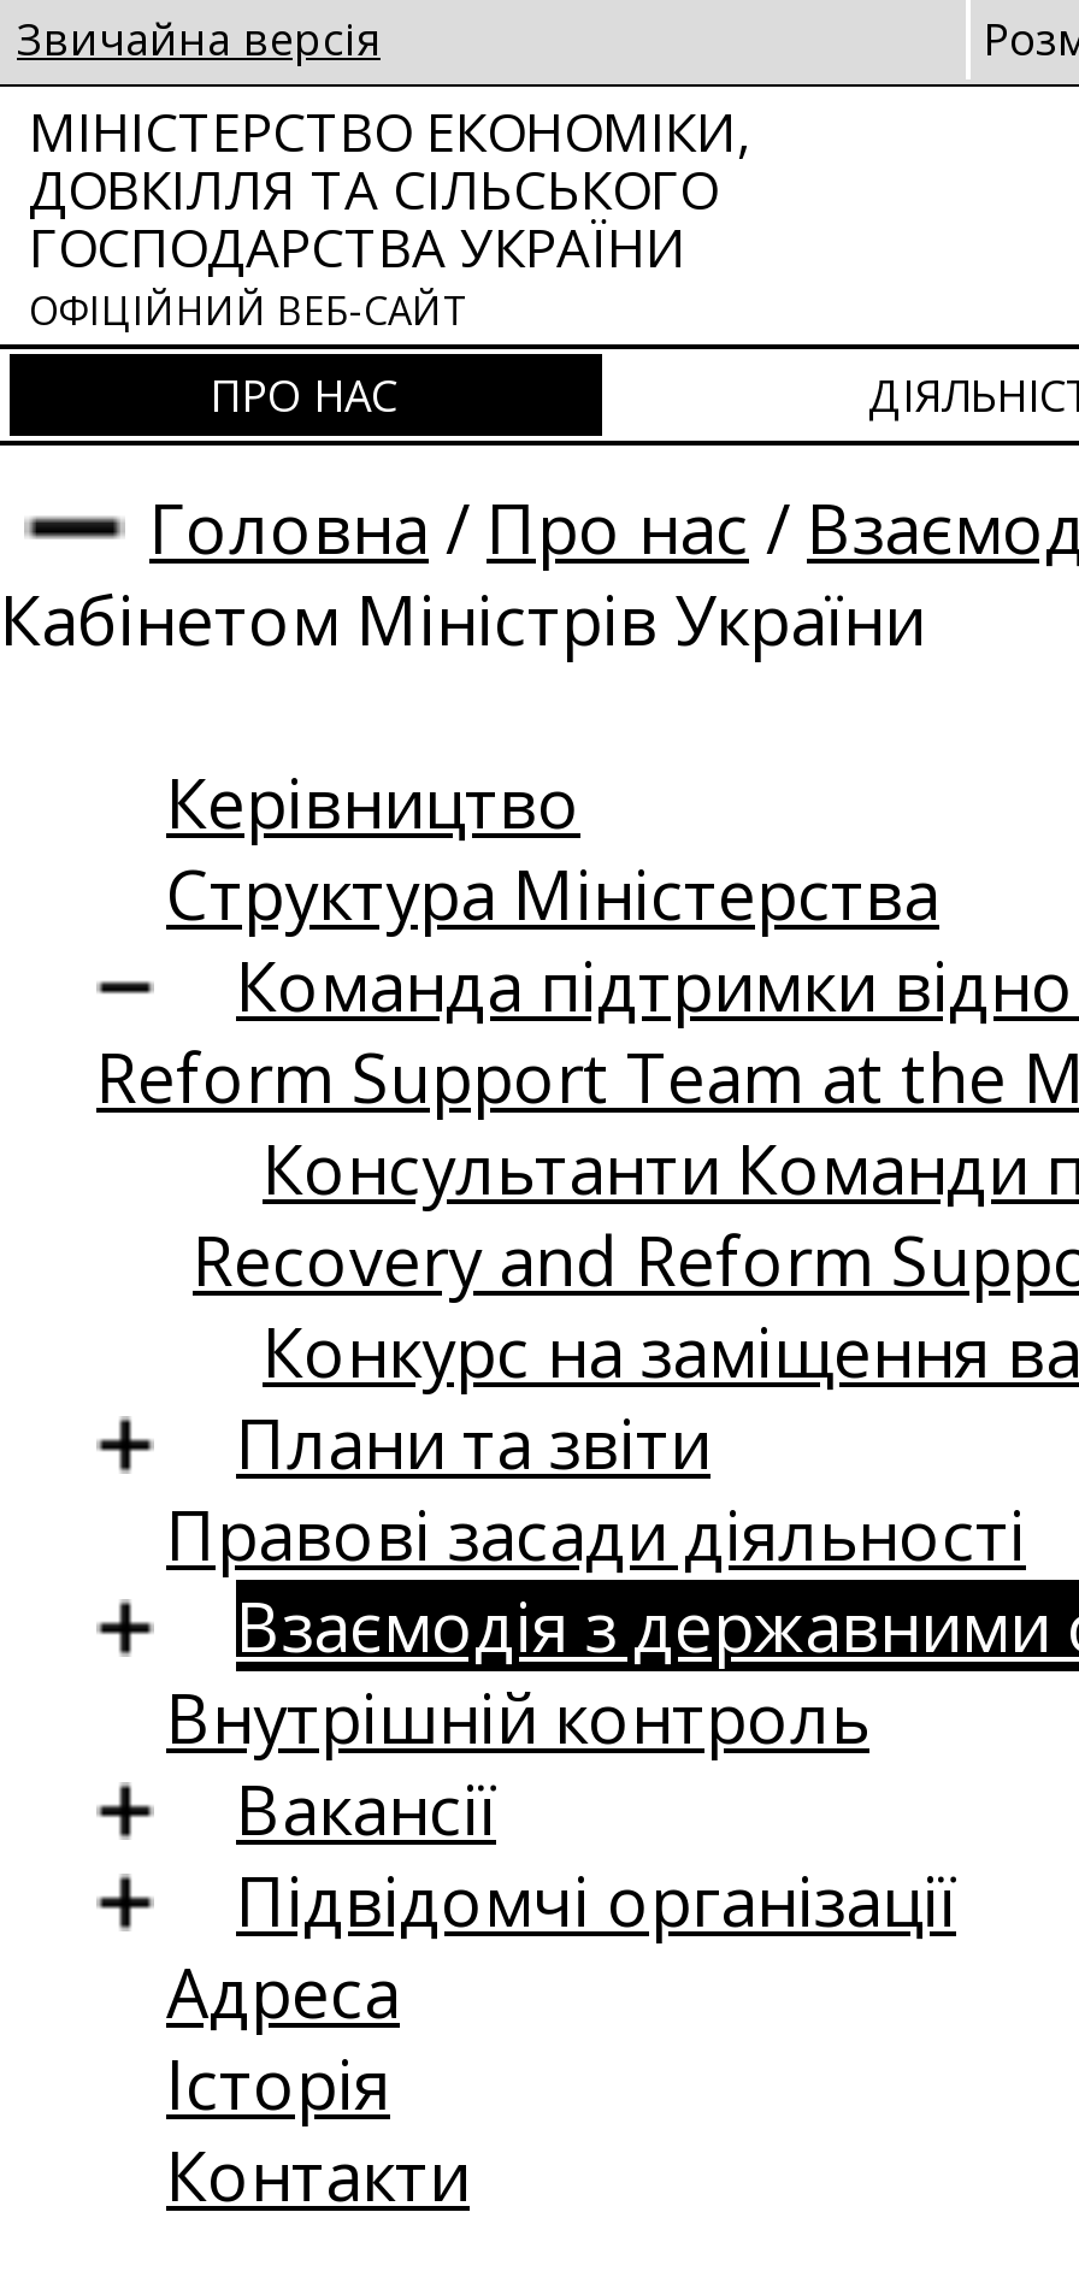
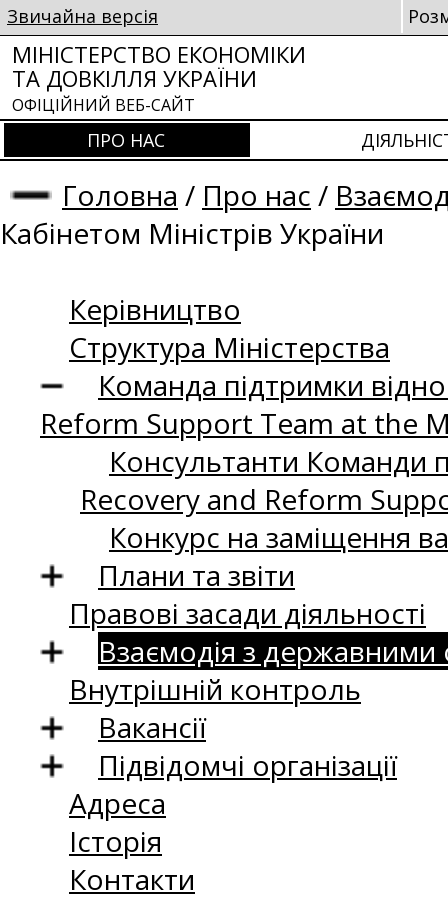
- МІНІСТЕРСТВО ЕКОНОМІКИ,
- ДОВКІЛЛЯ ТА СІЛЬСЬКОГО
- ГОСПОДАРСТВА УКРАЇНИ
+ МІНІСТЕРСТВО ЕКОНОМІКИ
+ ТА ДОВКІЛЛЯ УКРАЇНИ
